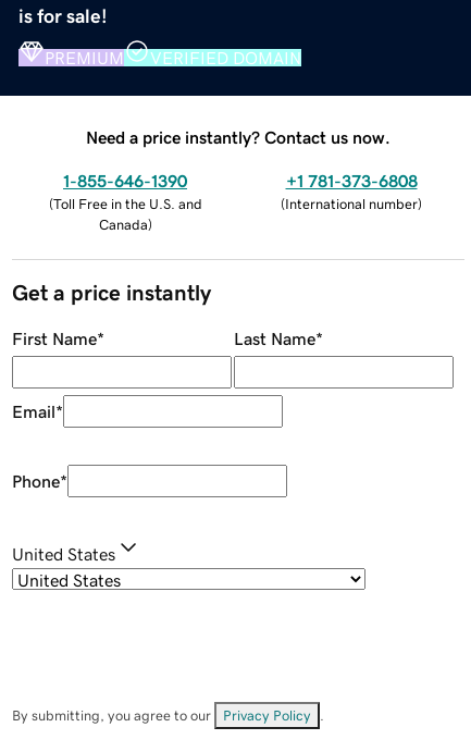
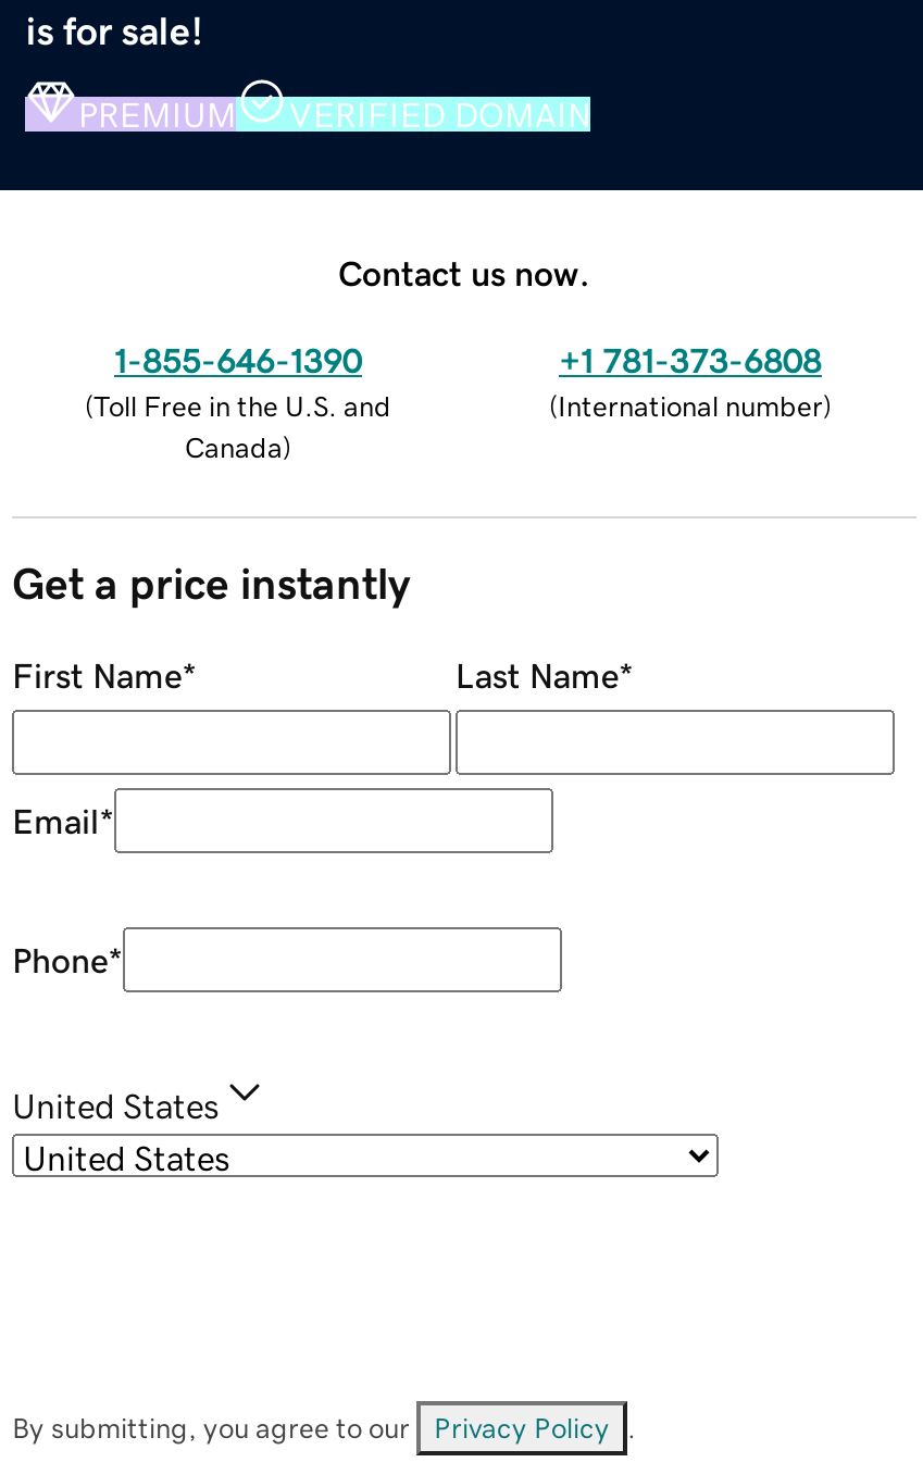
- Need a price instantly? Contact us now.
+ Contact us now.
